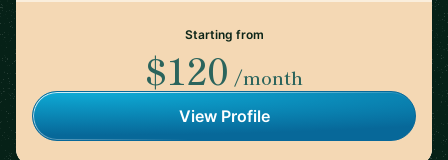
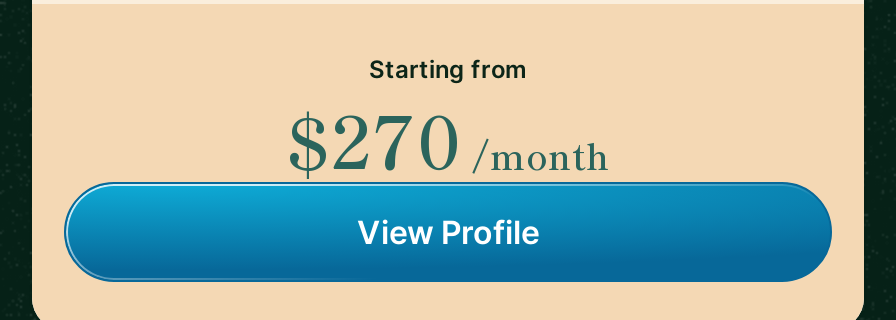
- $120 /month
+ $270 /month
